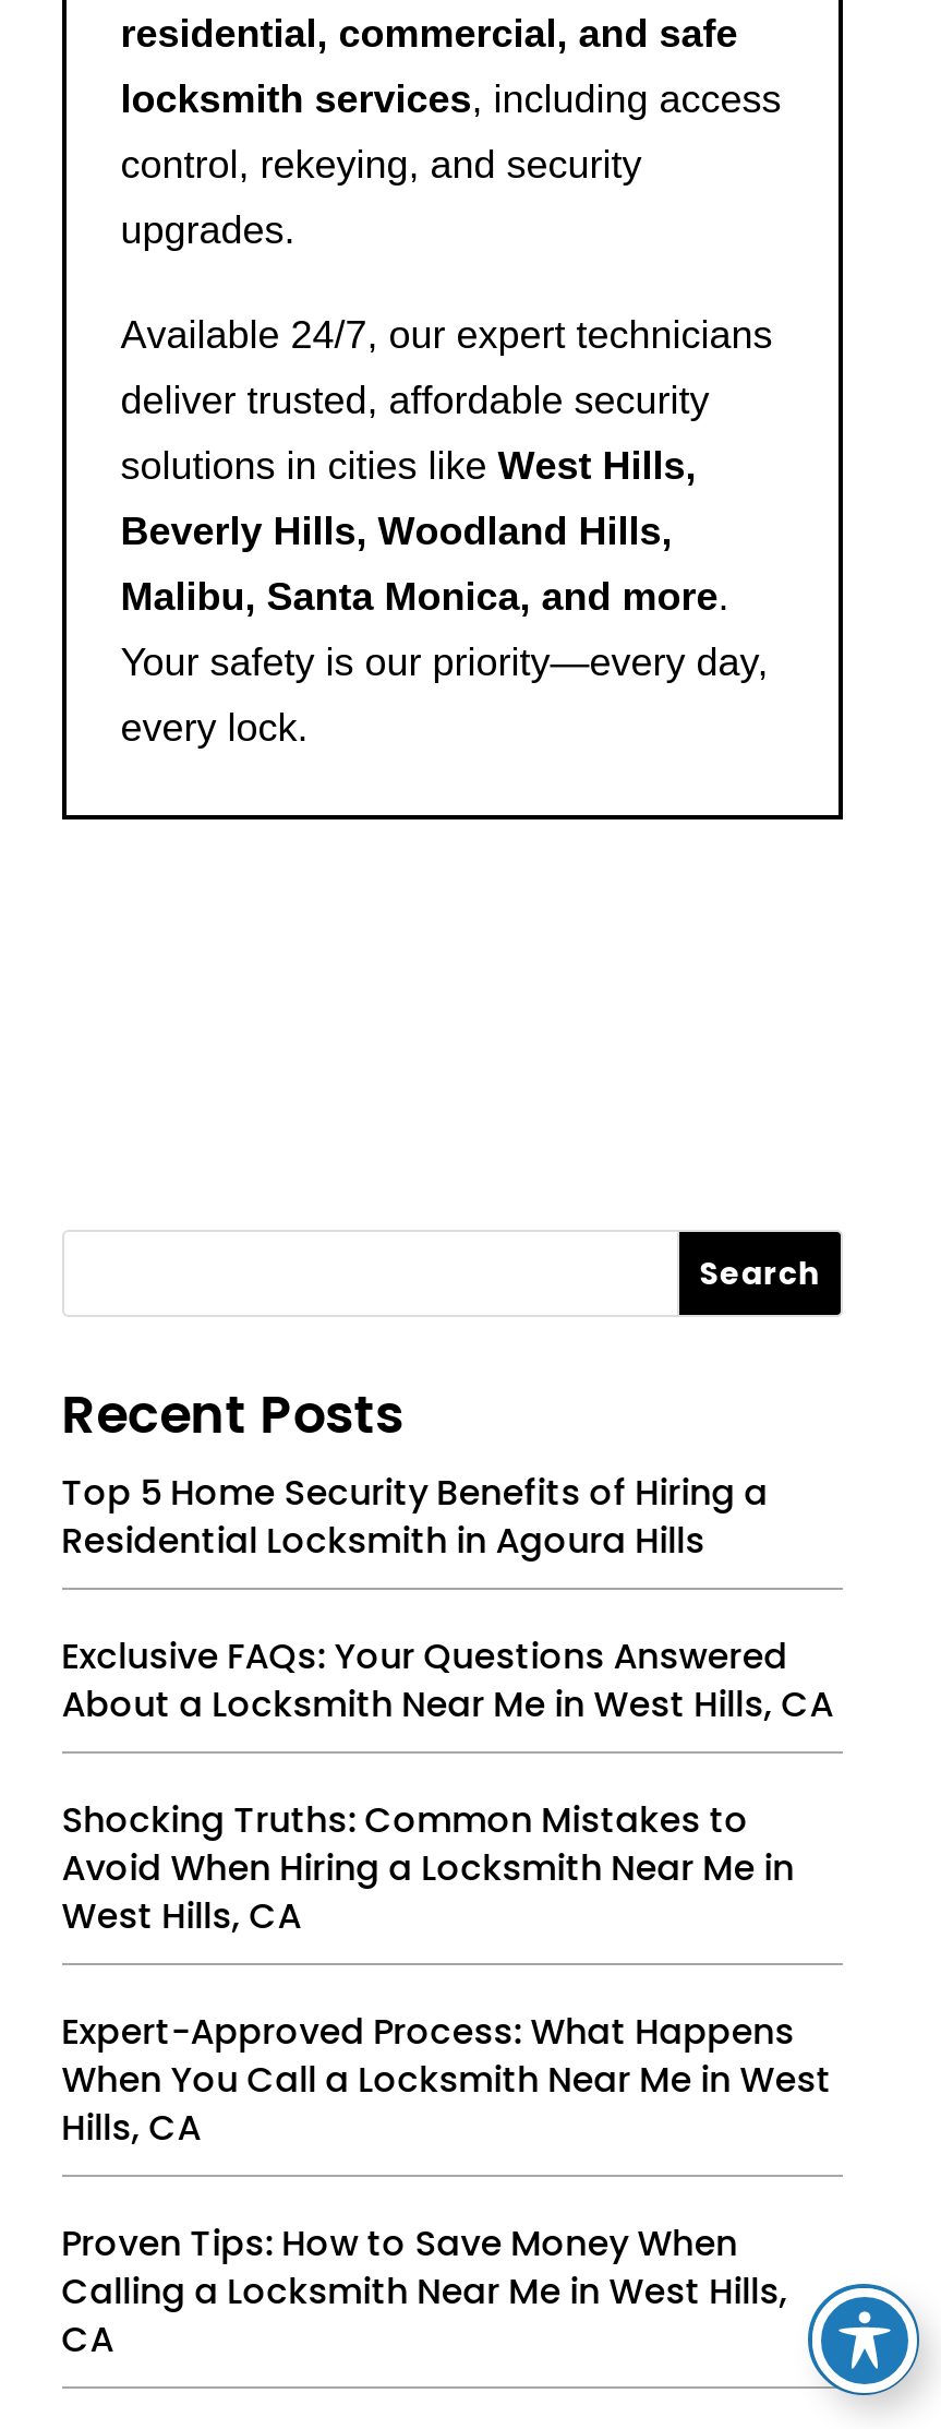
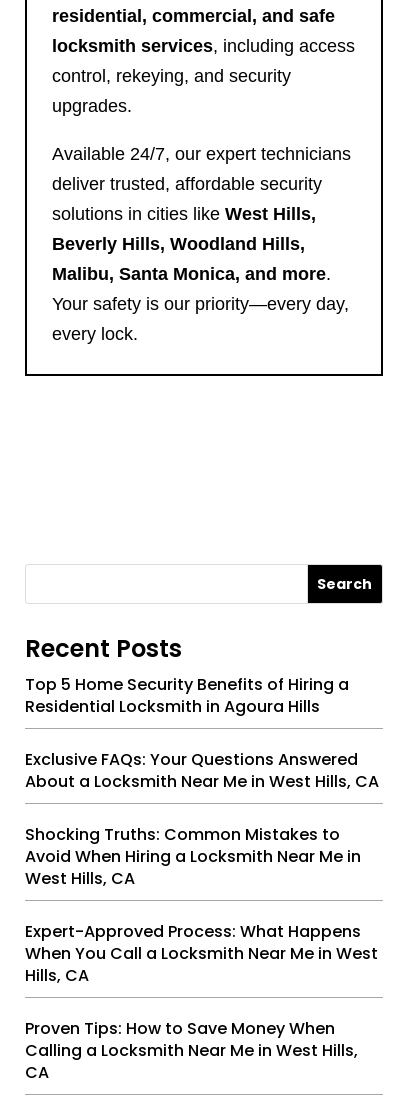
- [image]
